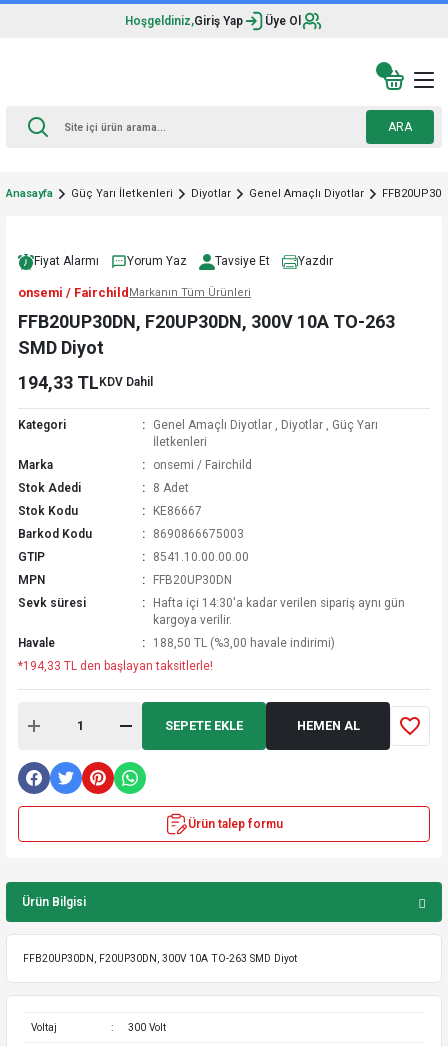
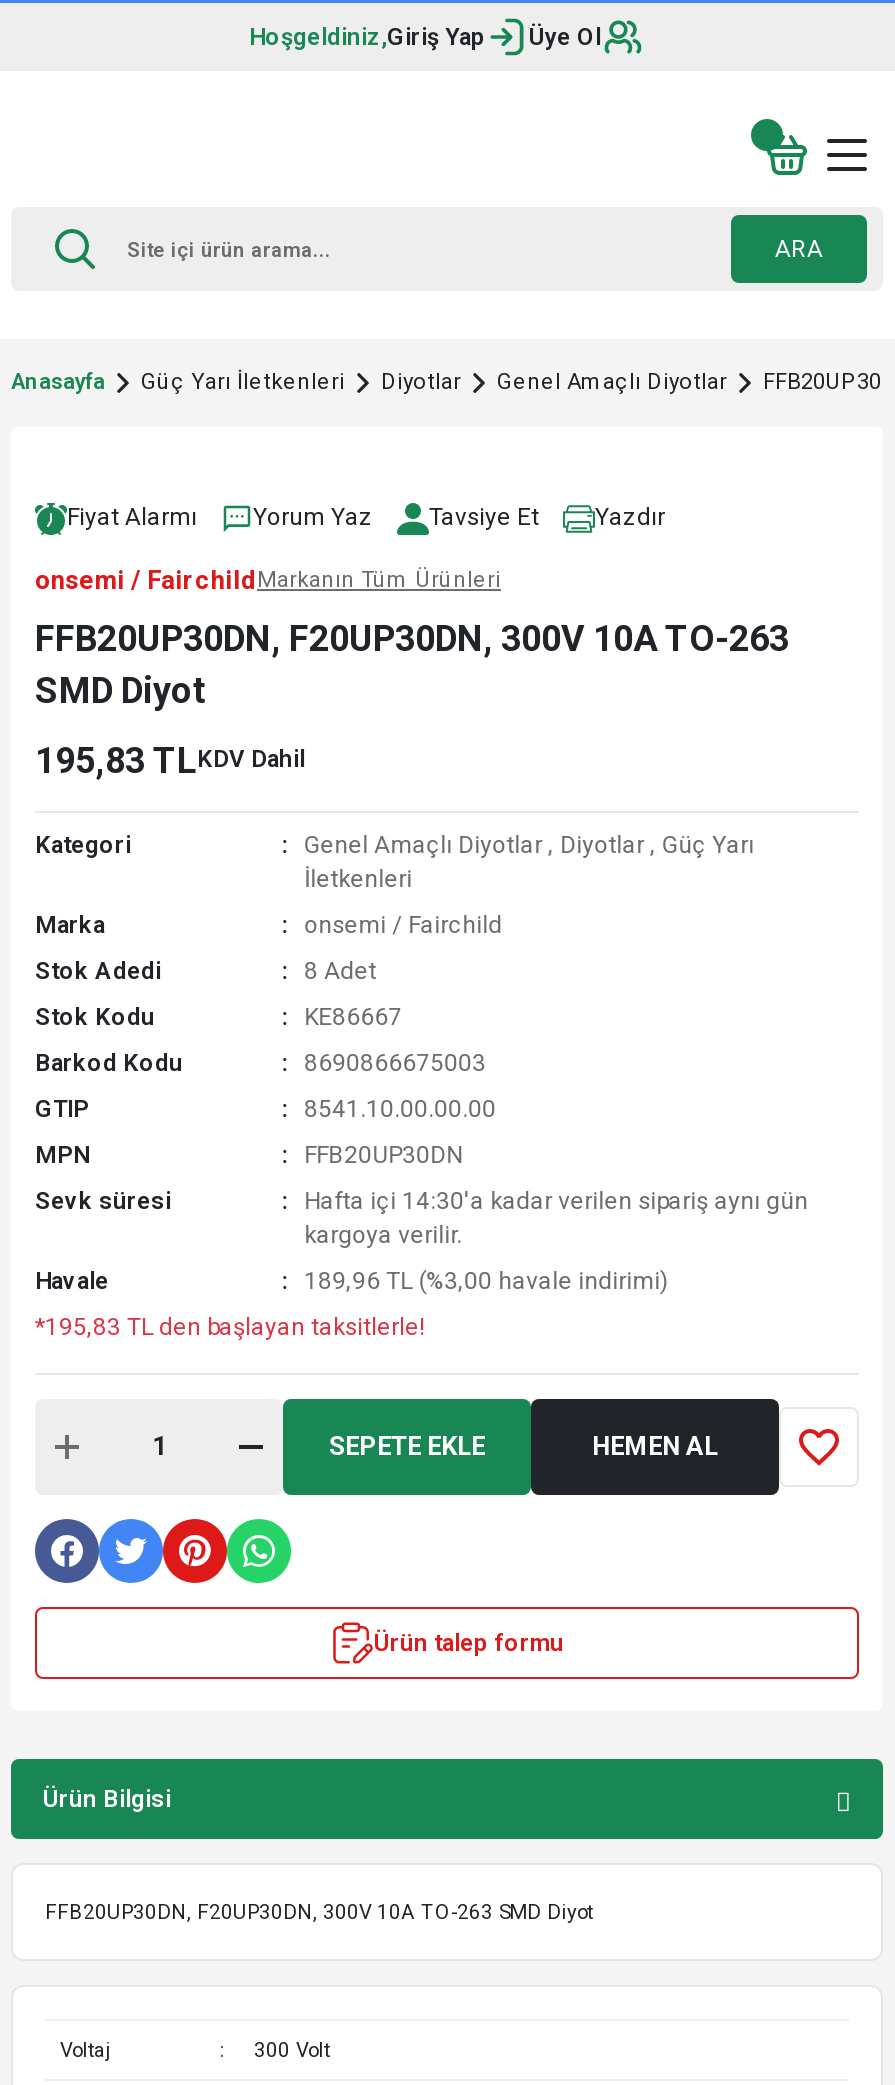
- 194,33 TLKDV Dahil
+ 195,83 TLKDV Dahil

- 188,50 TL (%3,00 havale indirimi)
+ 189,96 TL (%3,00 havale indirimi)

- *194,33 TL den başlayan taksitlerle!
+ *195,83 TL den başlayan taksitlerle!
